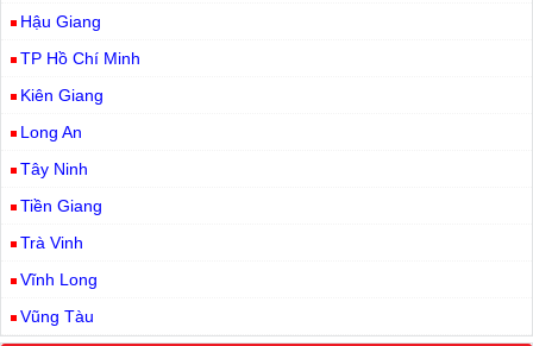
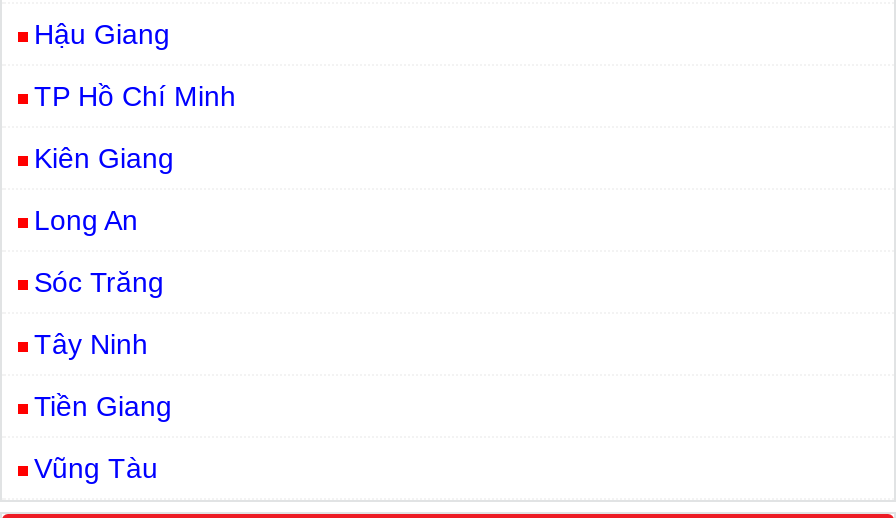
+ Sóc Trăng

moved down: Tây Ninh | Tiền Giang

- Trà Vinh
- Vĩnh Long
